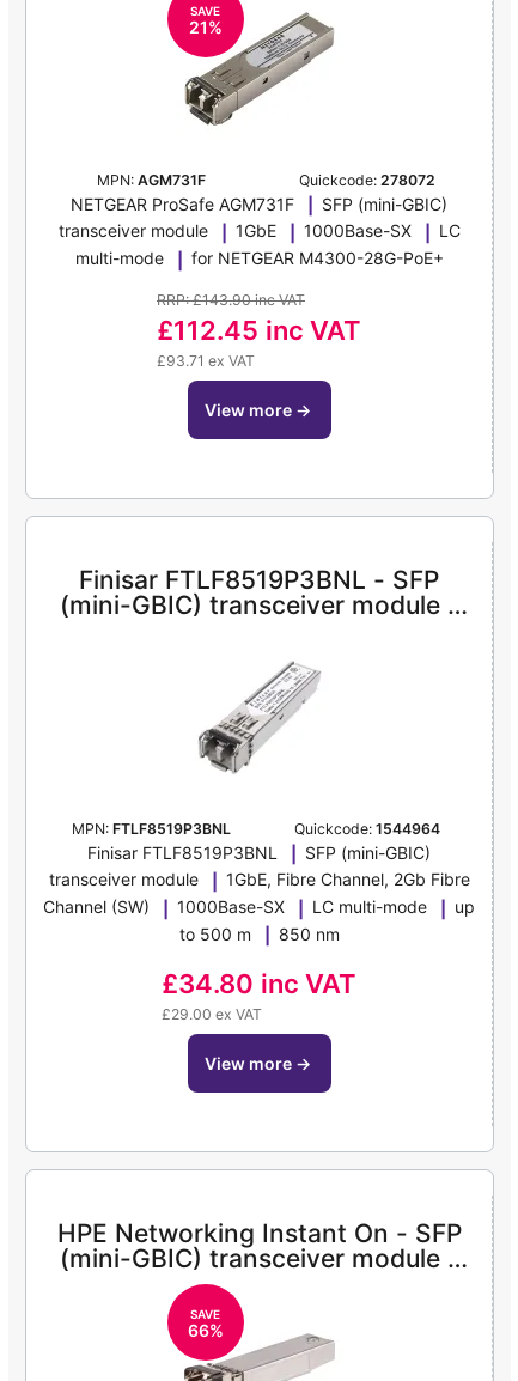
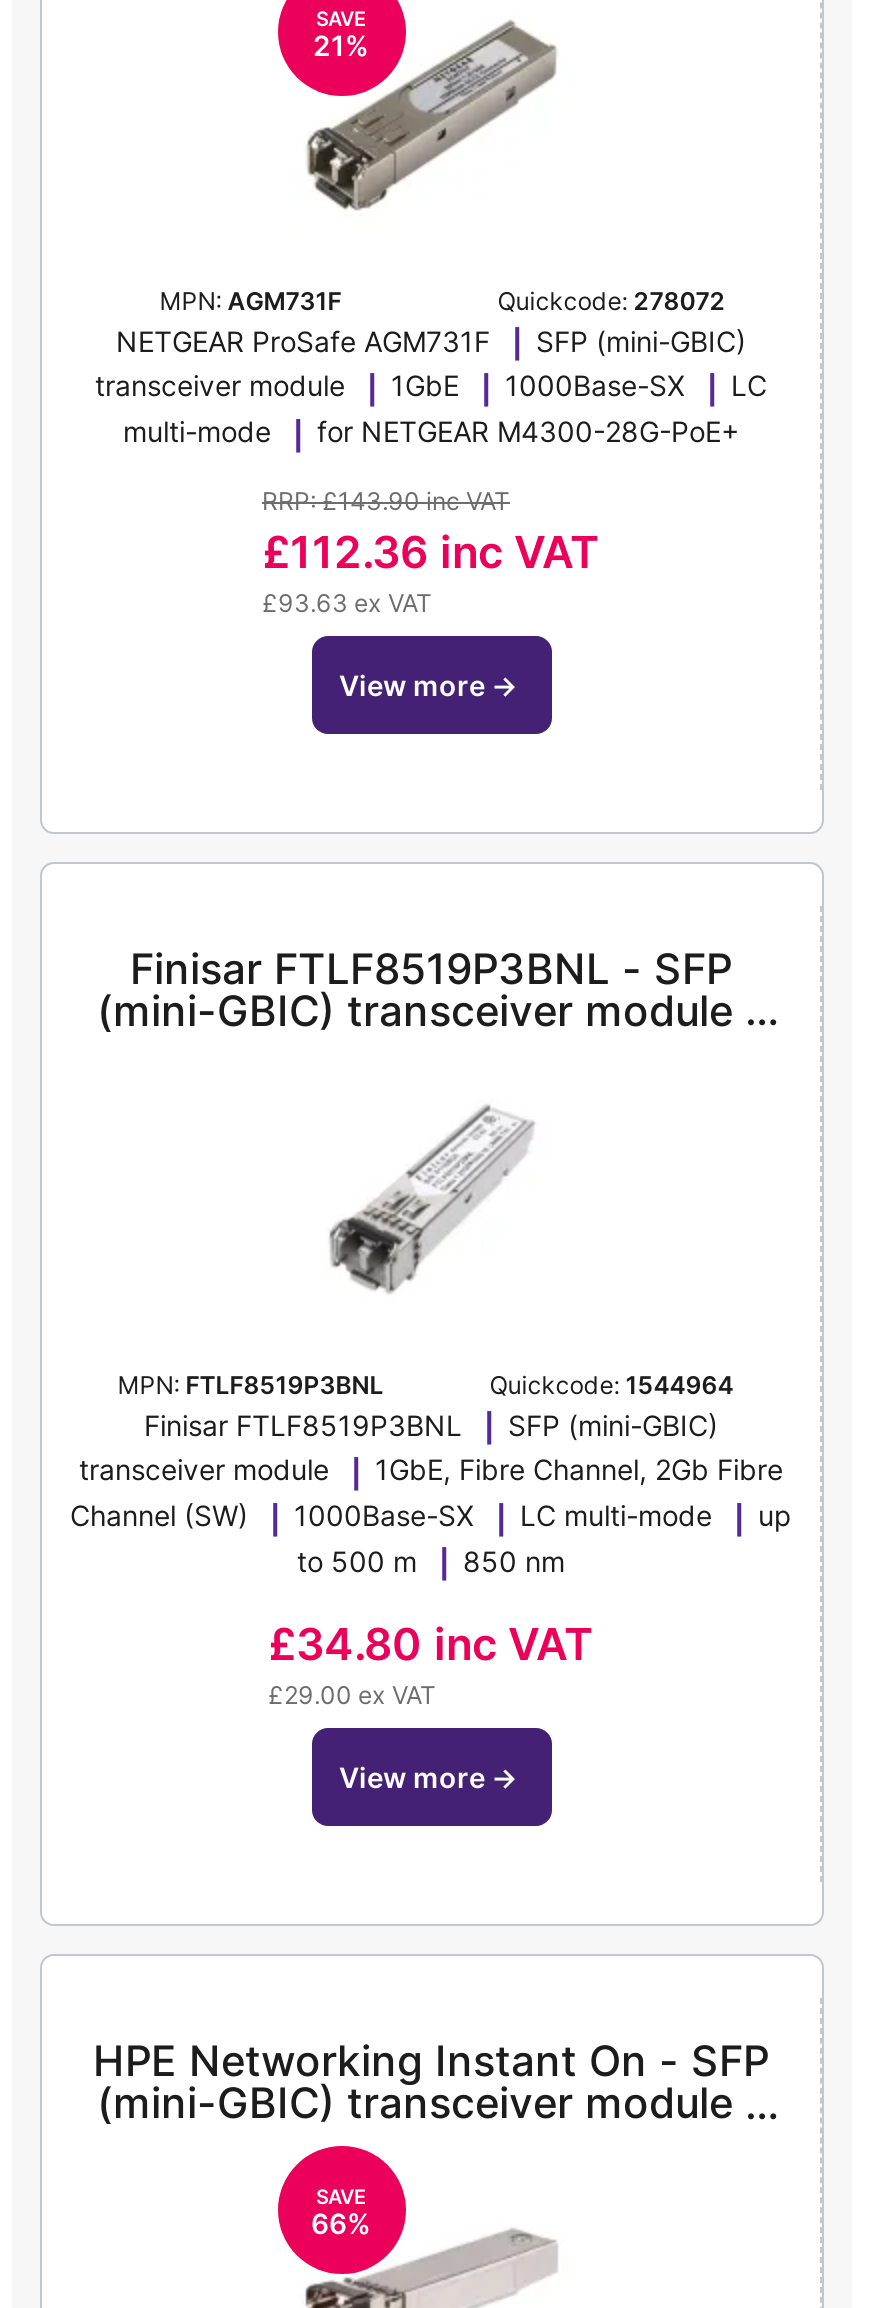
- £112.45 inc VAT
+ £112.36 inc VAT

- £93.71 ex VAT
+ £93.63 ex VAT
